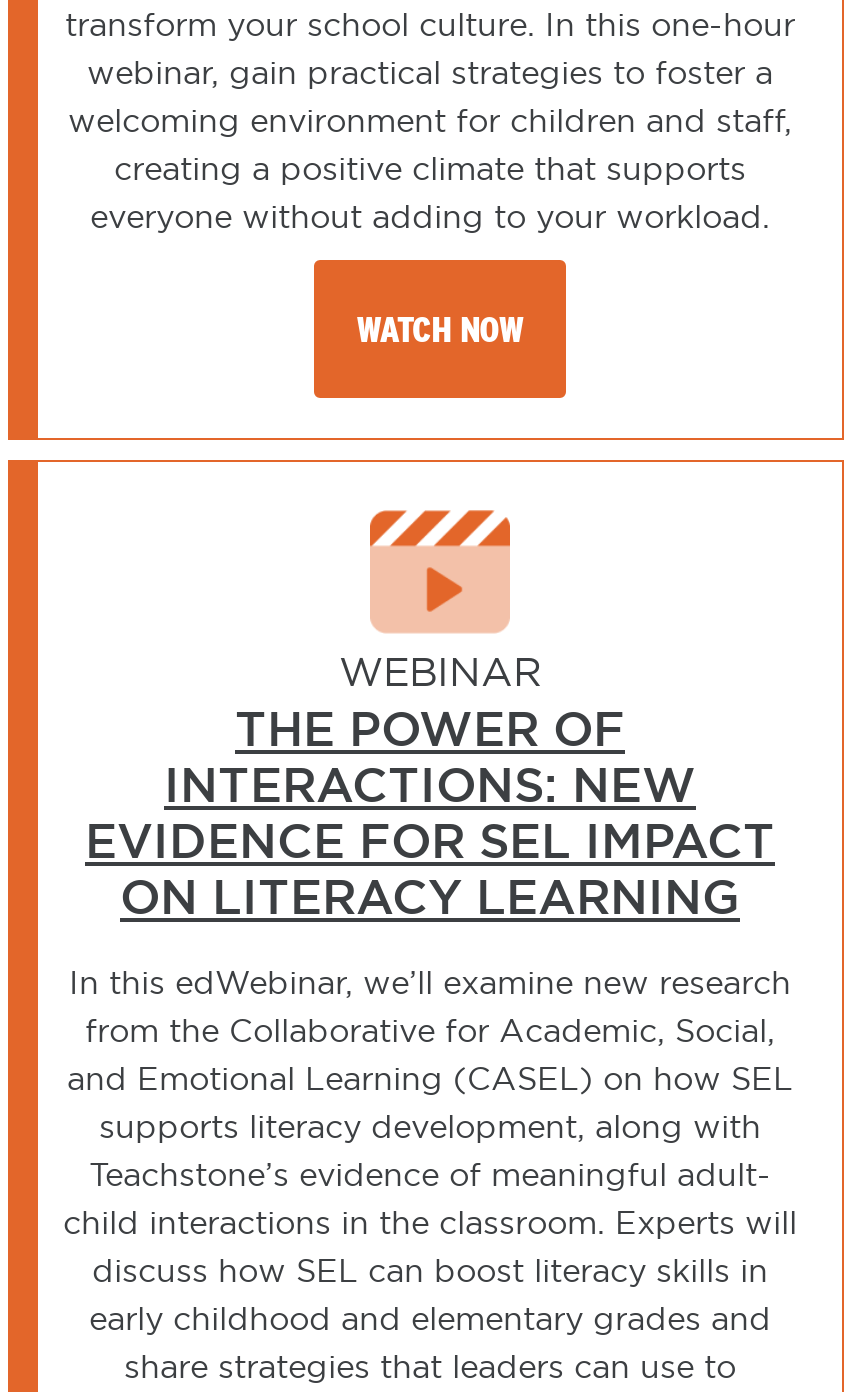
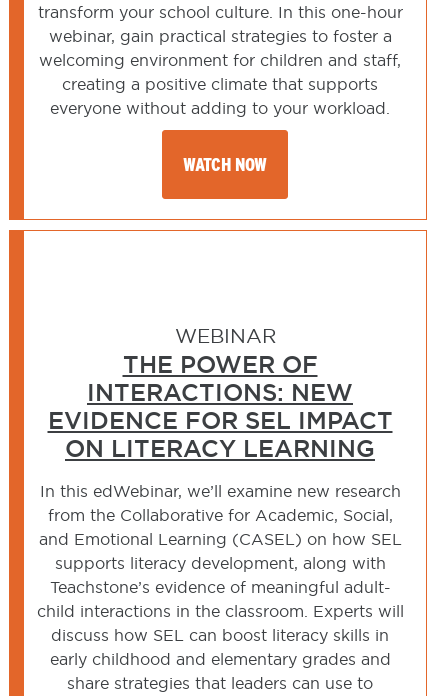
- [image]
